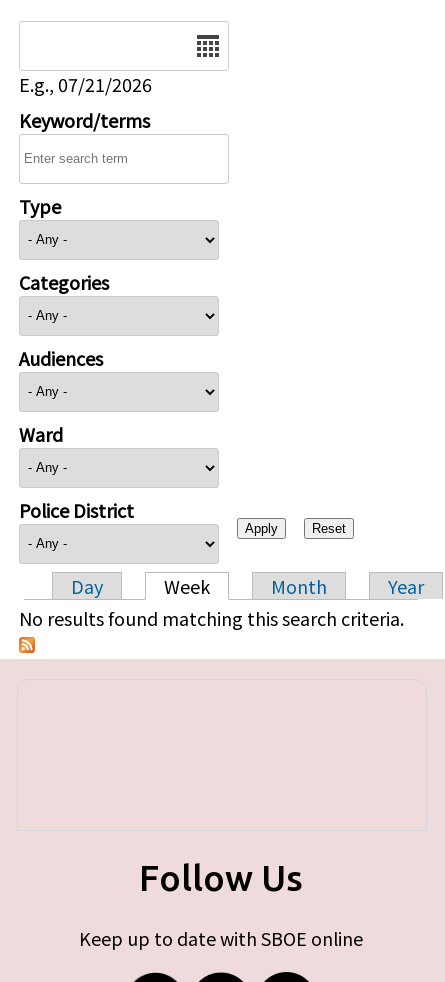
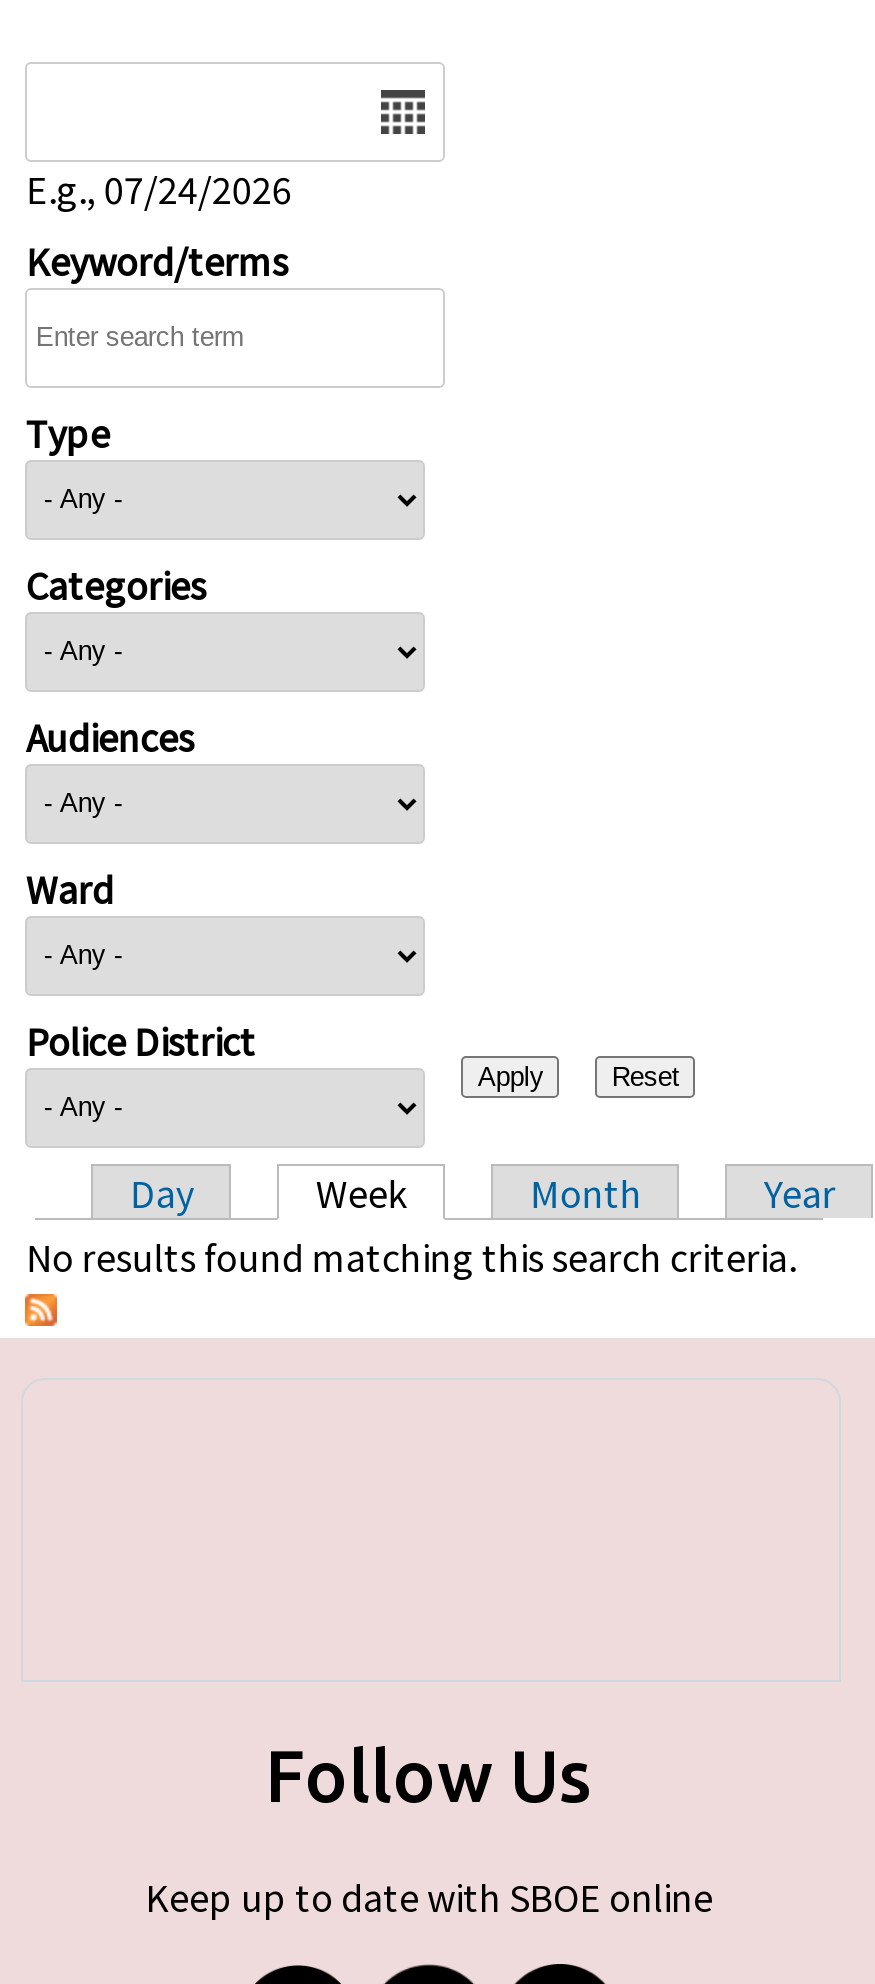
- E.g., 07/21/2026
+ E.g., 07/24/2026
